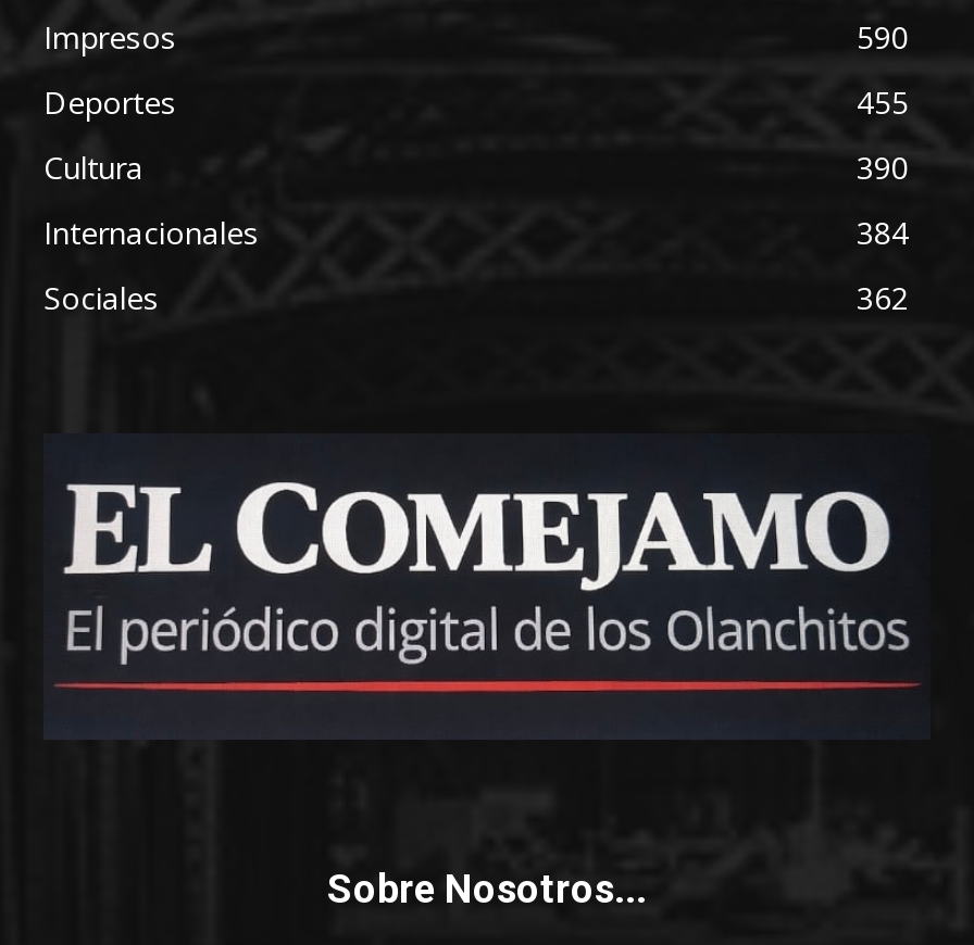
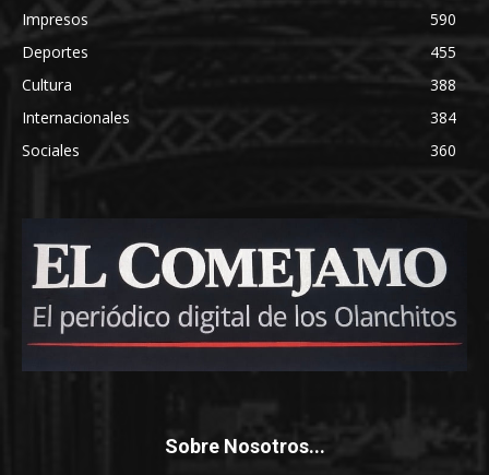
- 390
+ 388

- 362
+ 360
